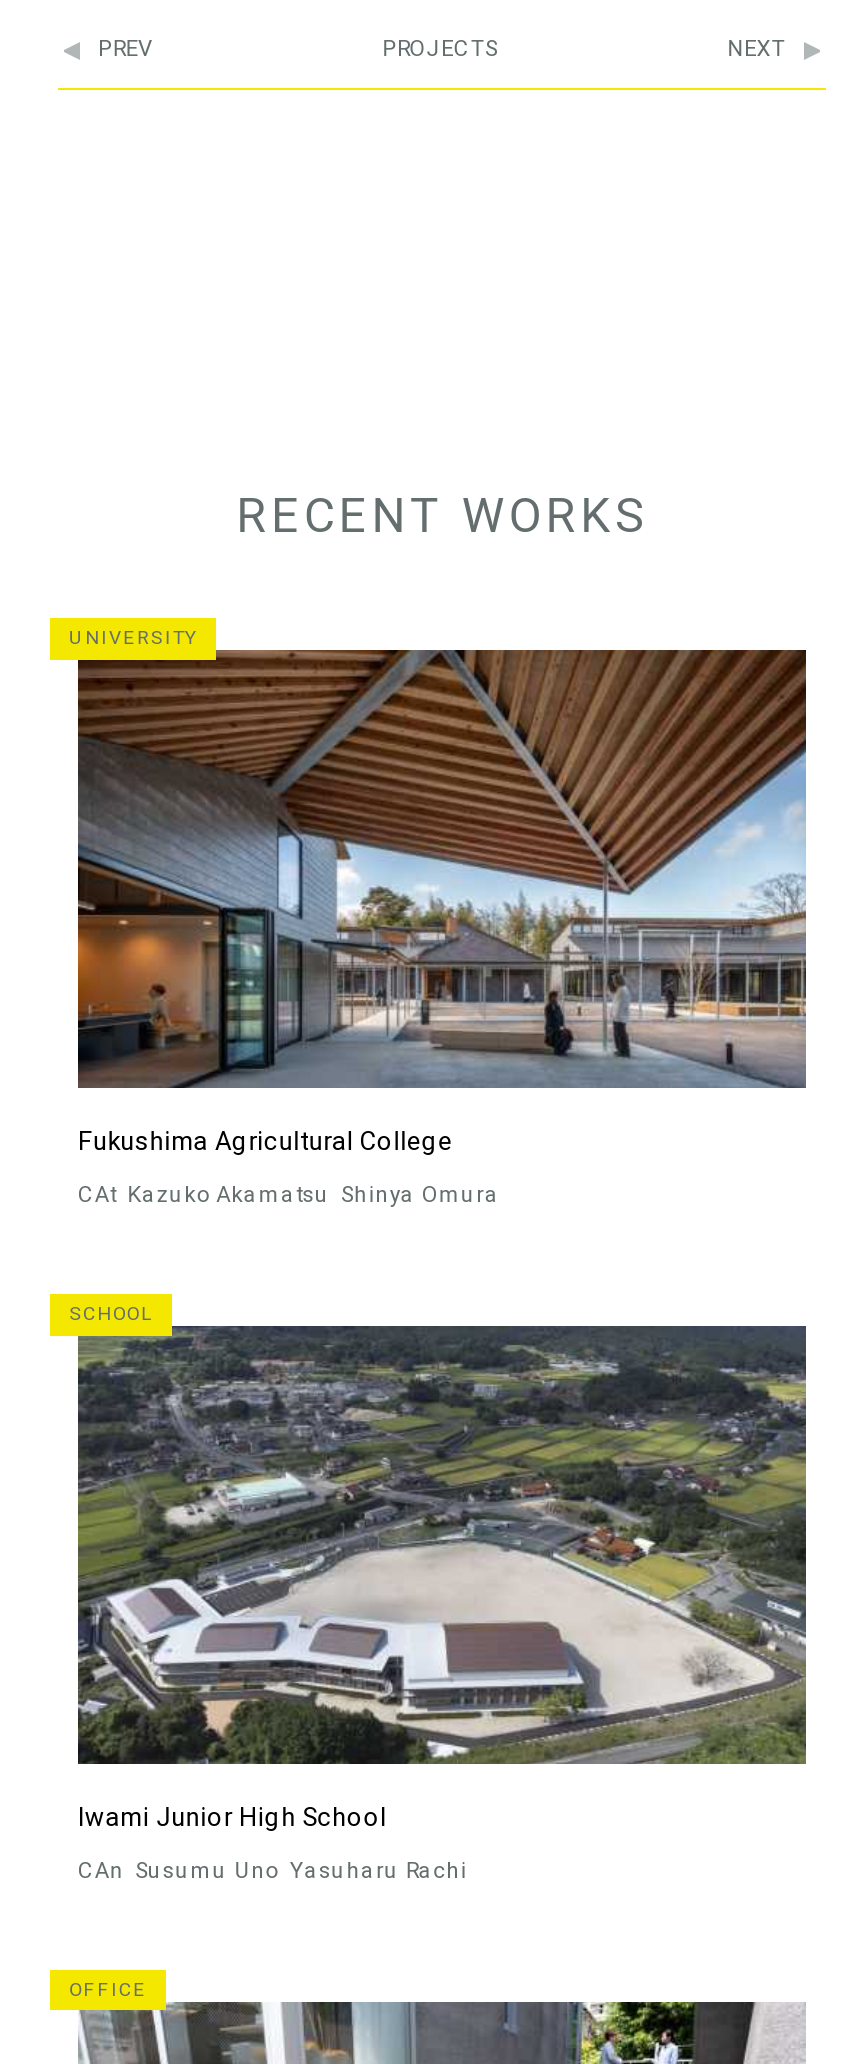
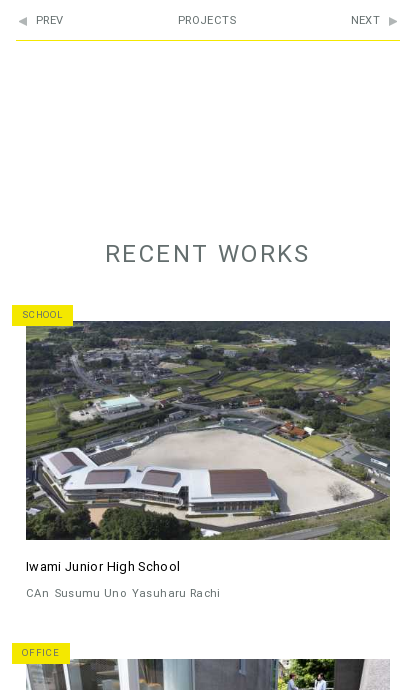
- [image]
- UNIVERSITY

- Fukushima Agricultural College
- CAt Kazuko Akamatsu Shinya Omura
